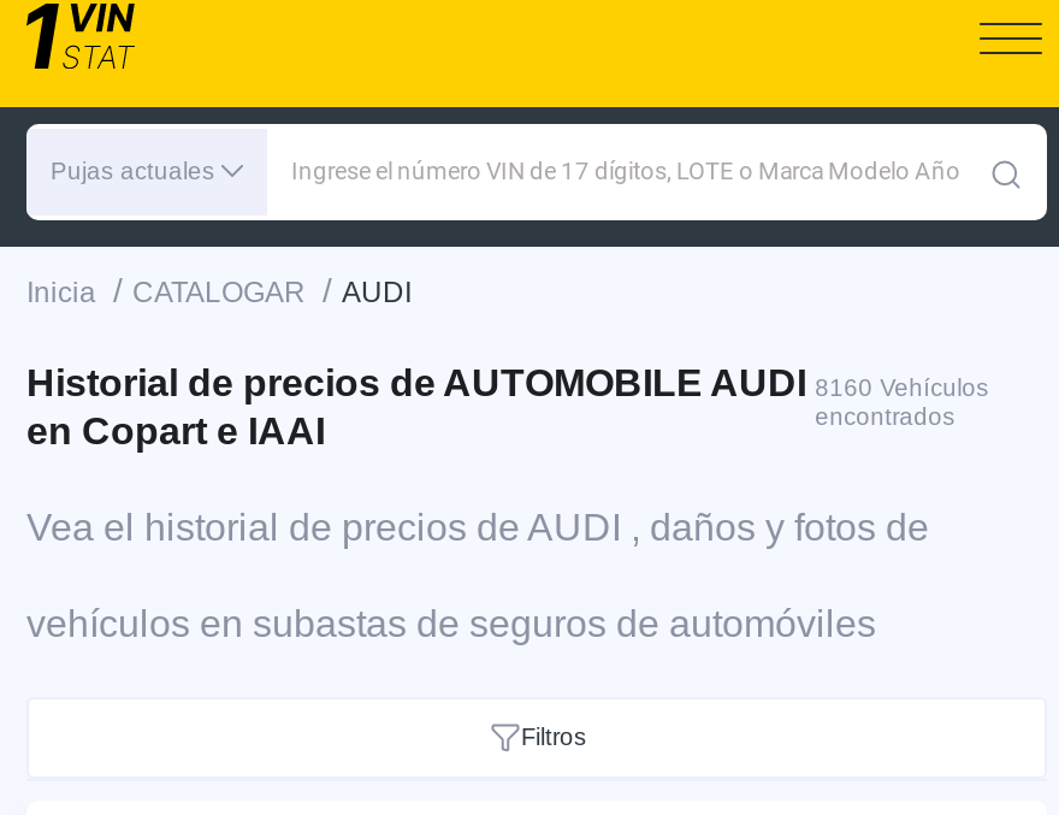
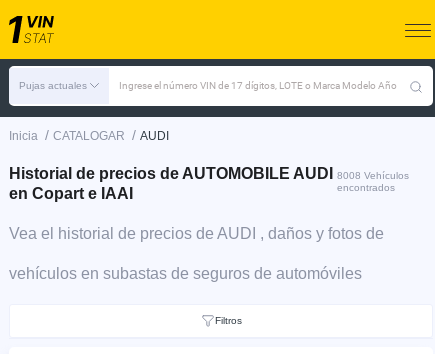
- Historial de precios de AUTOMOBILE AUDI 8160 Vehículos
+ Historial de precios de AUTOMOBILE AUDI 8008 Vehículos
